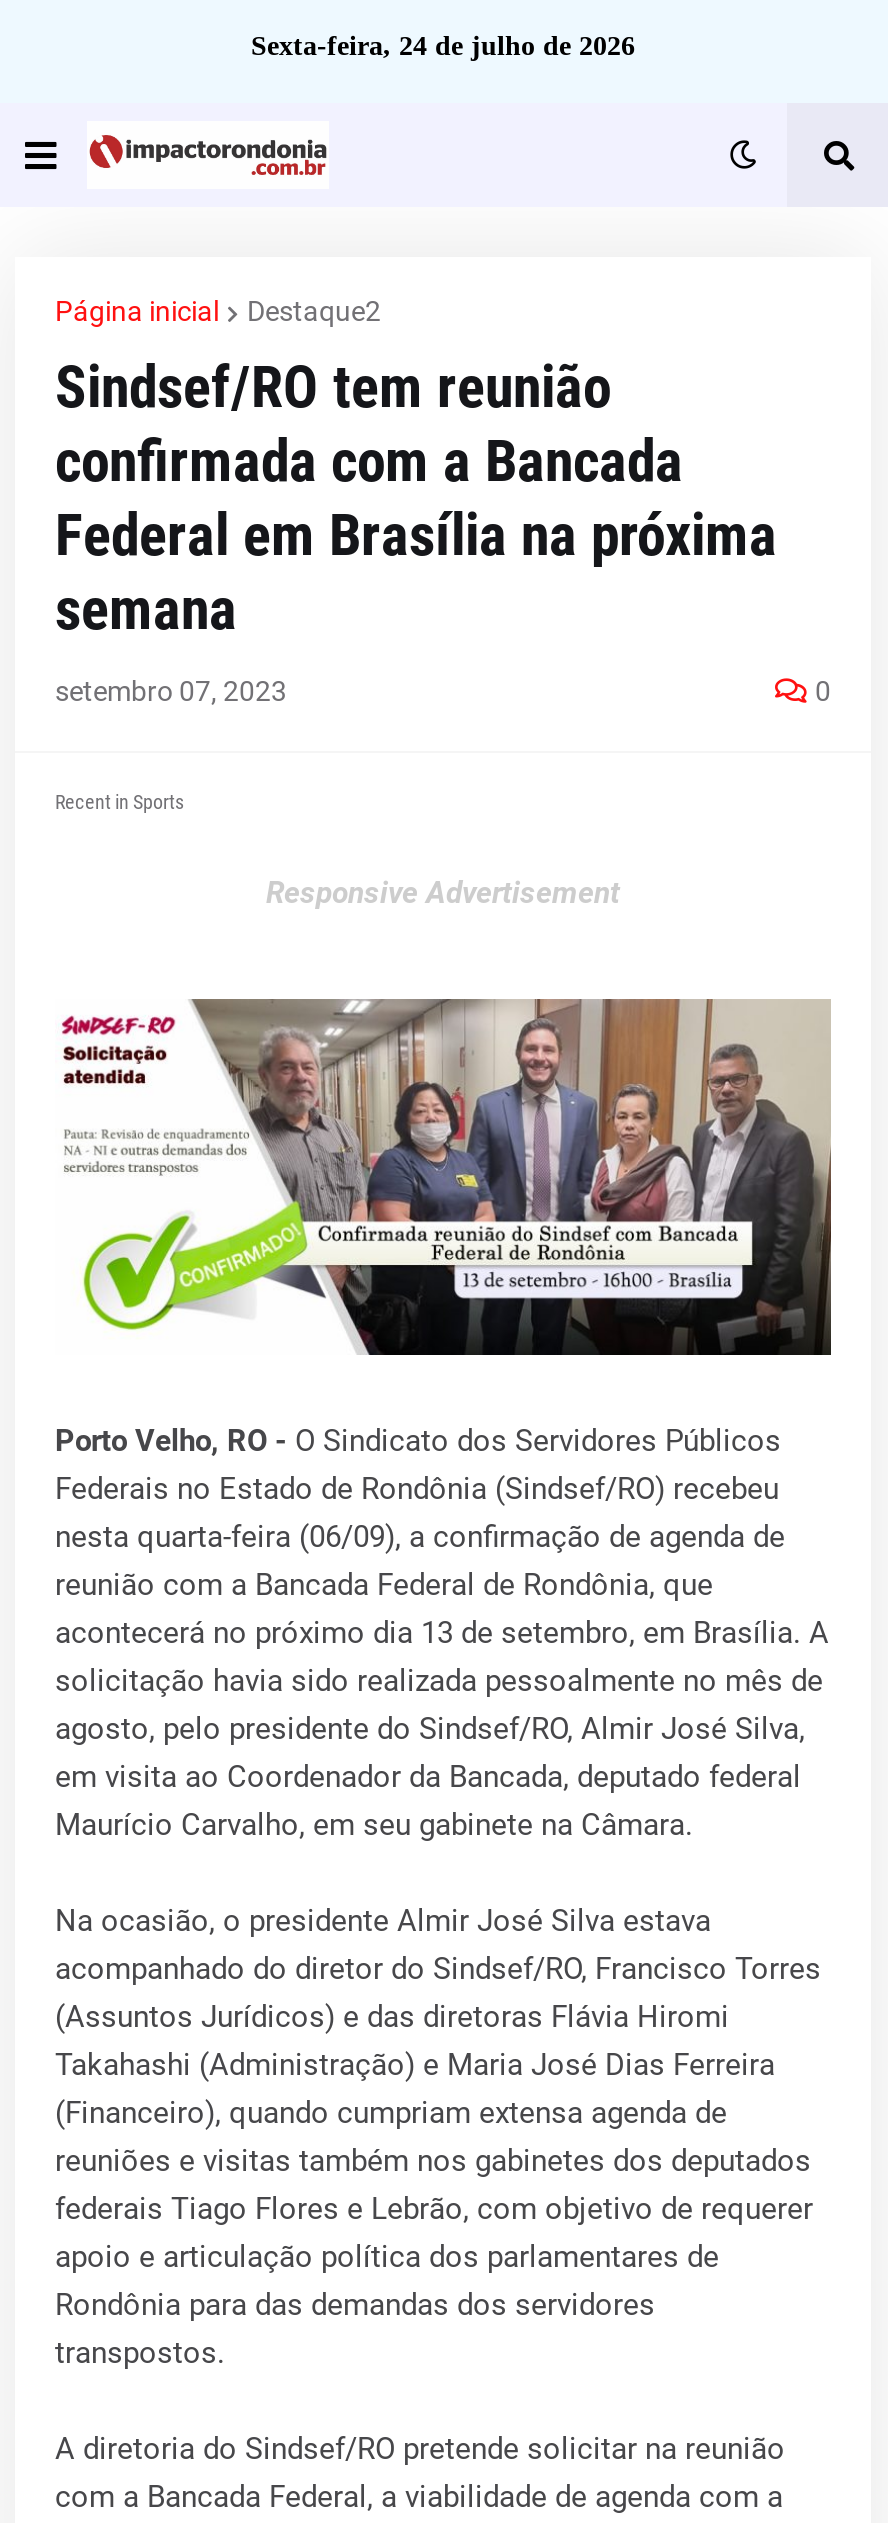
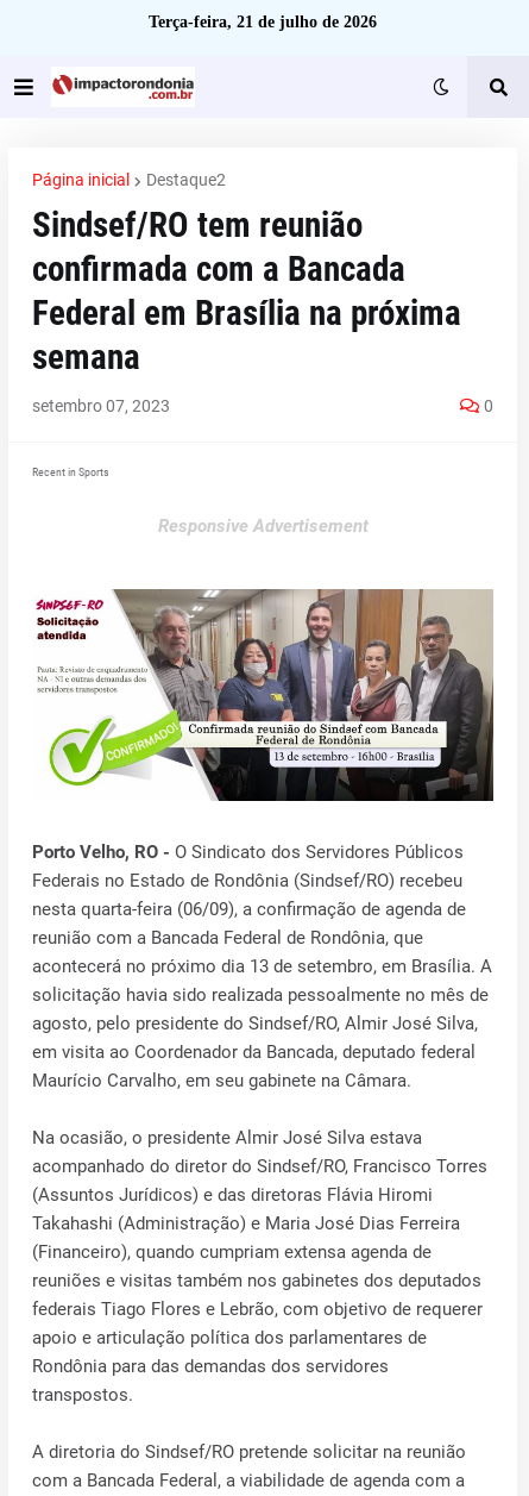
- Sexta-feira, 24 de julho de 2026
+ Terça-feira, 21 de julho de 2026
